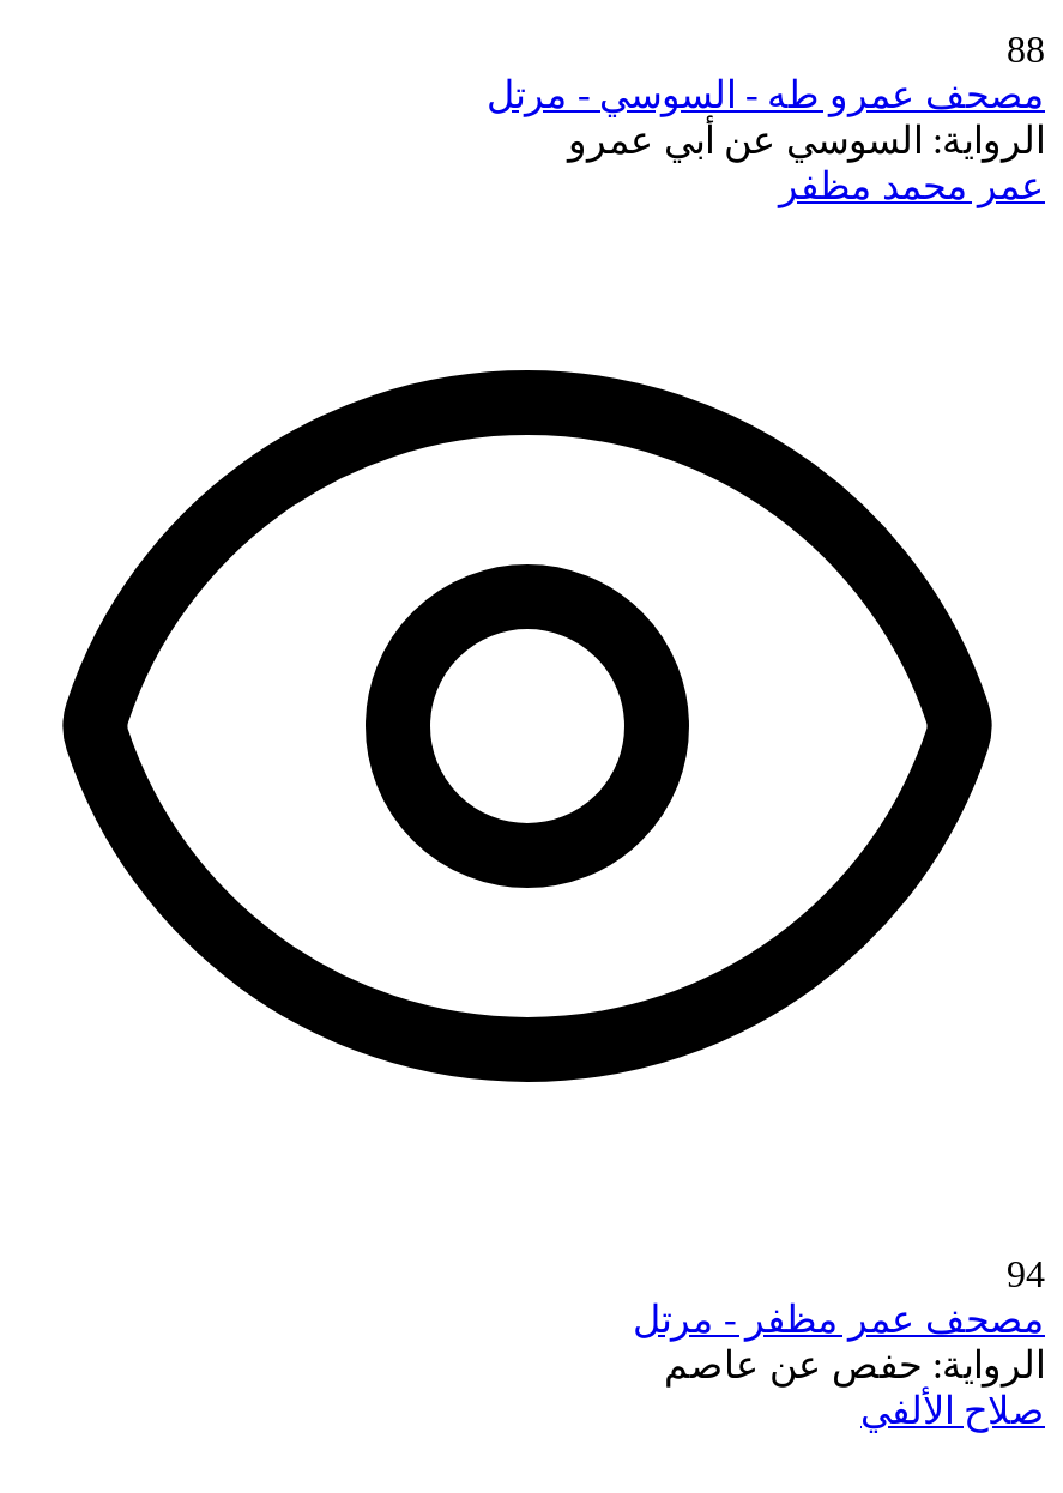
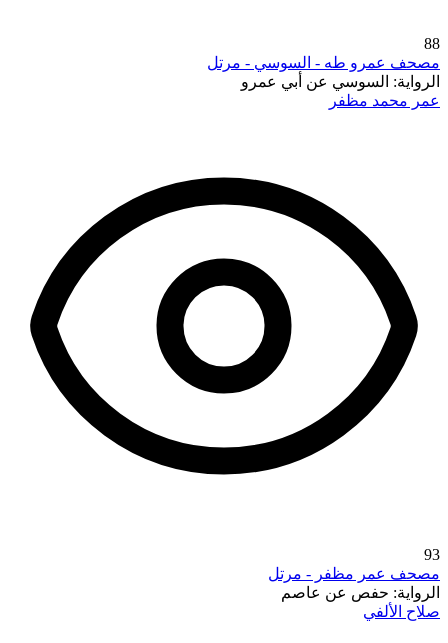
- 94
+ 93
